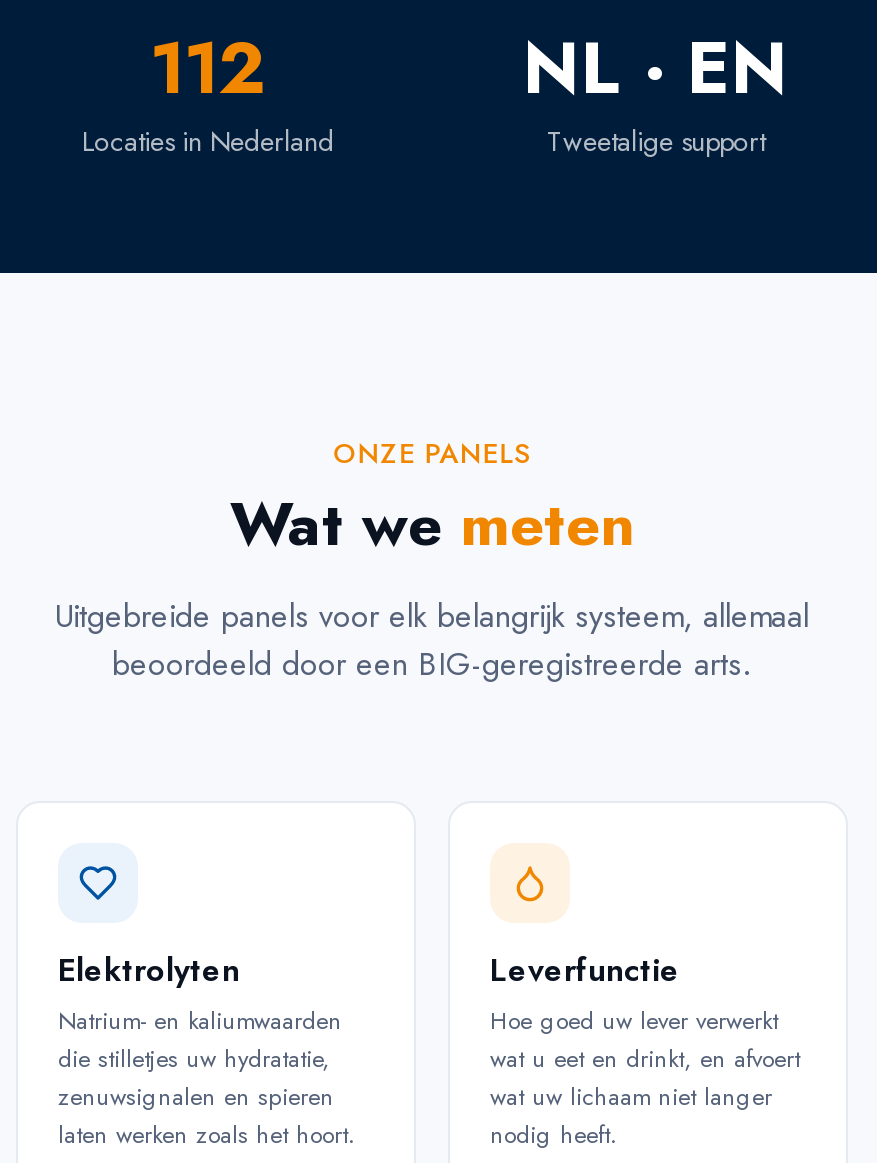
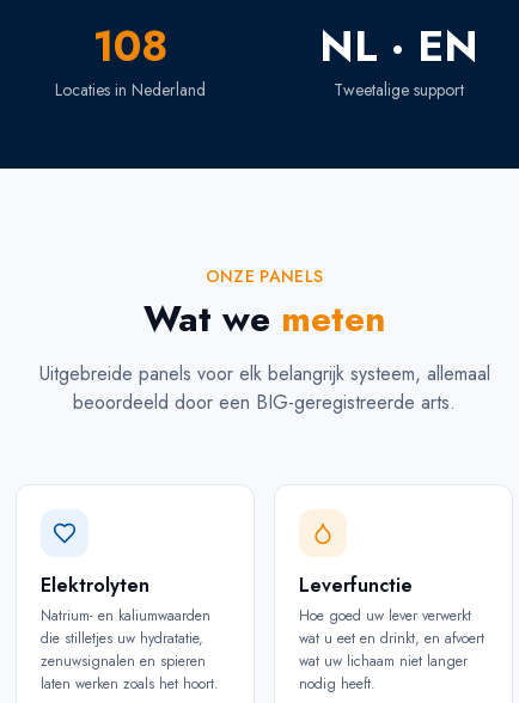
- 112
+ 108
